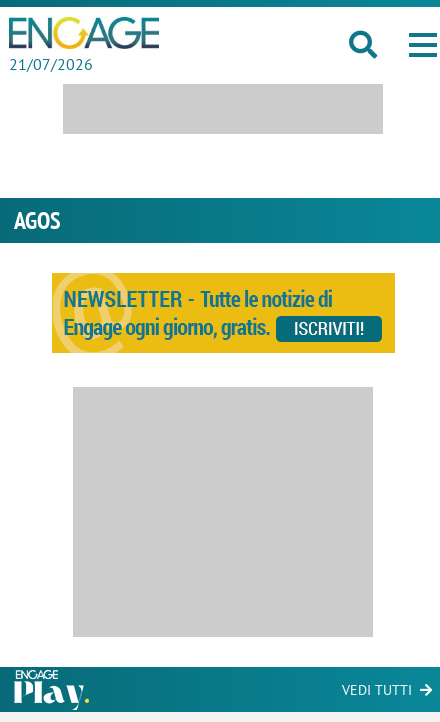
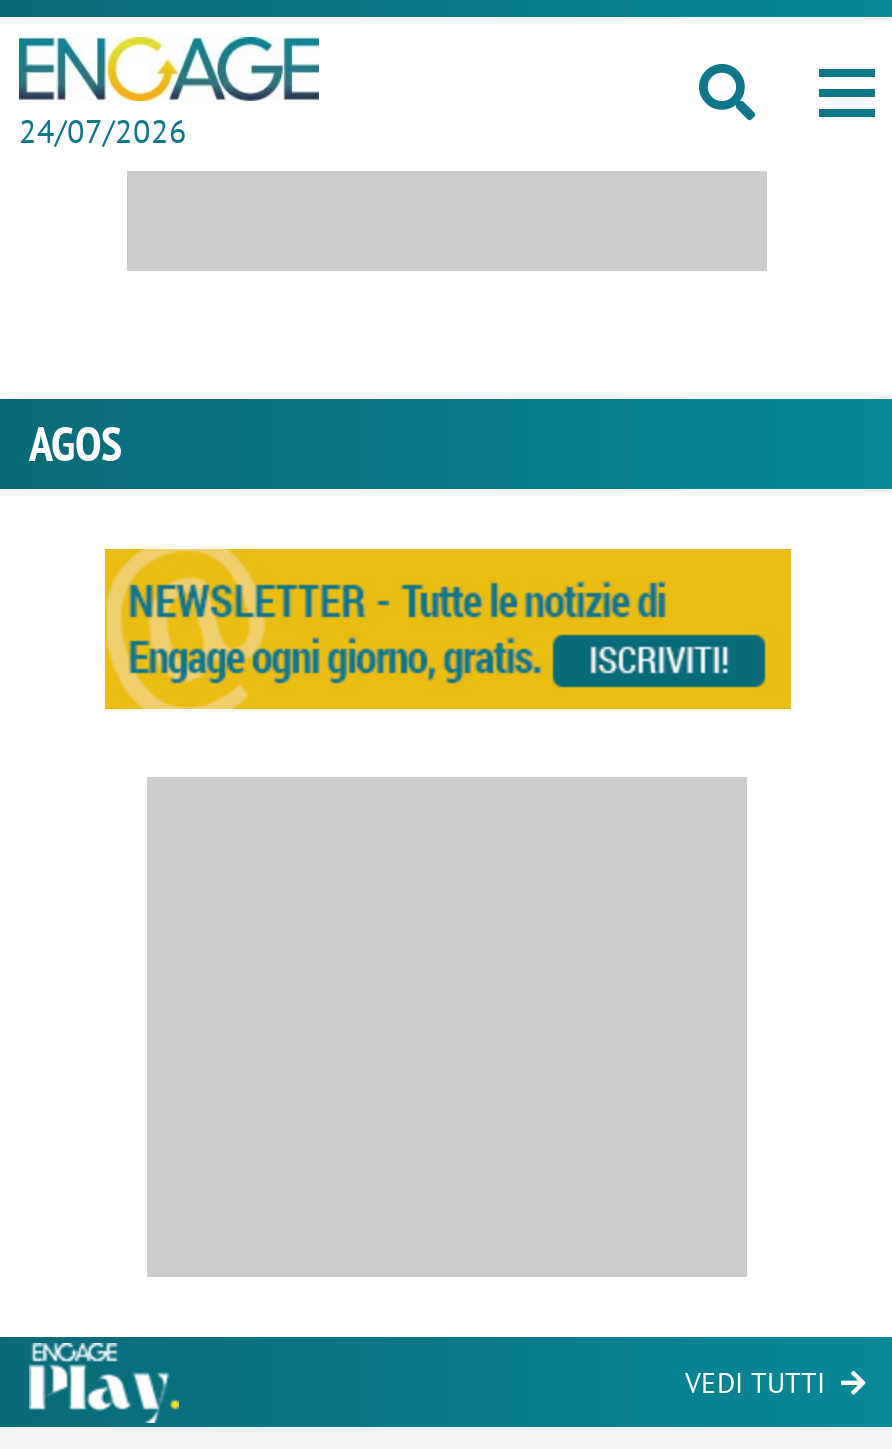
- 21/07/2026
+ 24/07/2026
